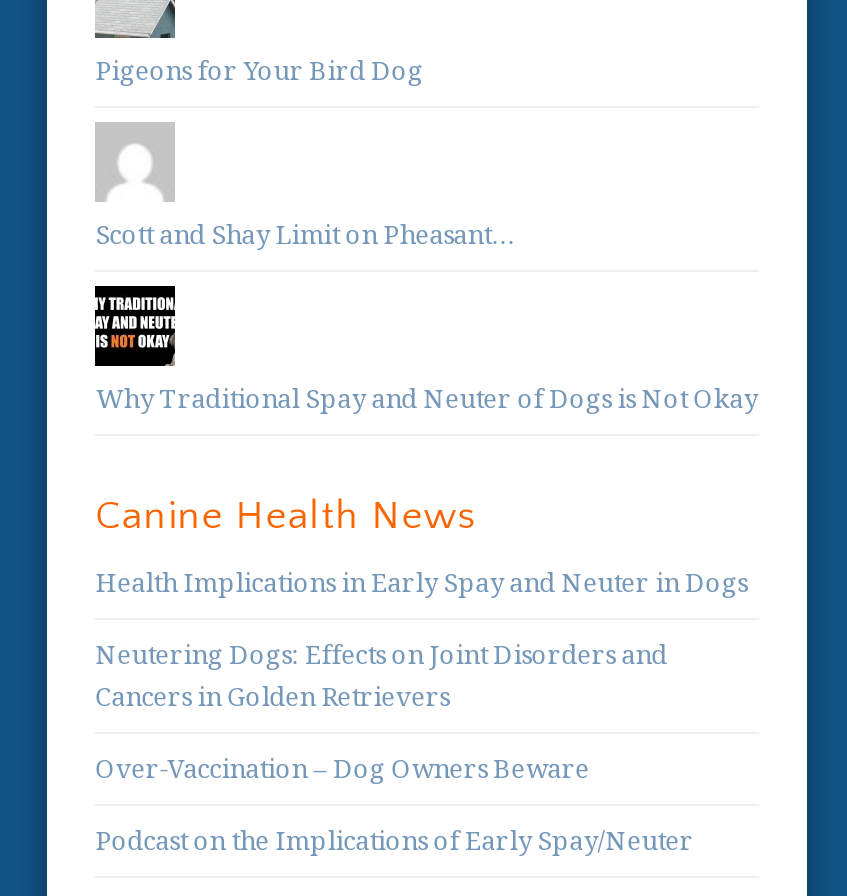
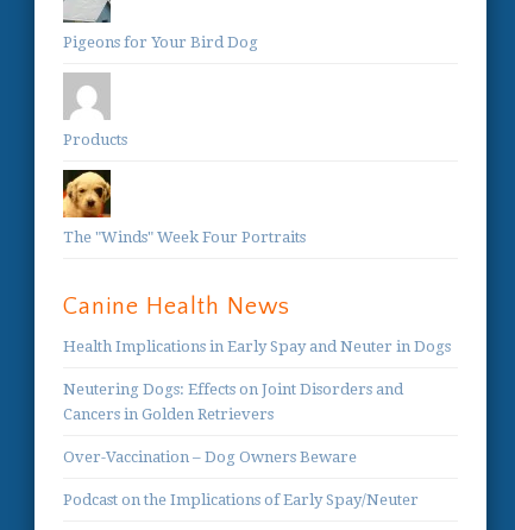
- Scott and Shay Limit on Pheasant...
+ Products

- [image]
- Why Traditional Spay and Neuter of Dogs is Not Okay
+ [image]
+ The "Winds" Week Four Portraits
